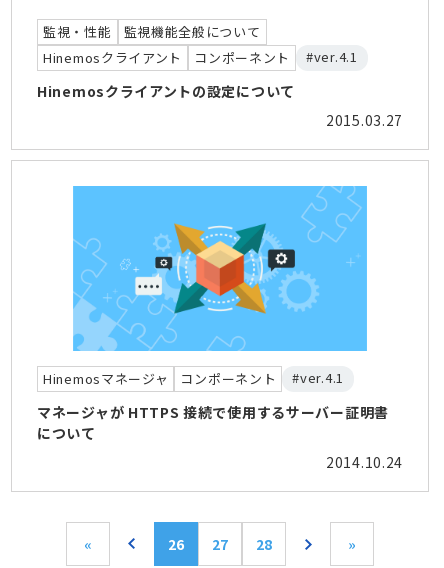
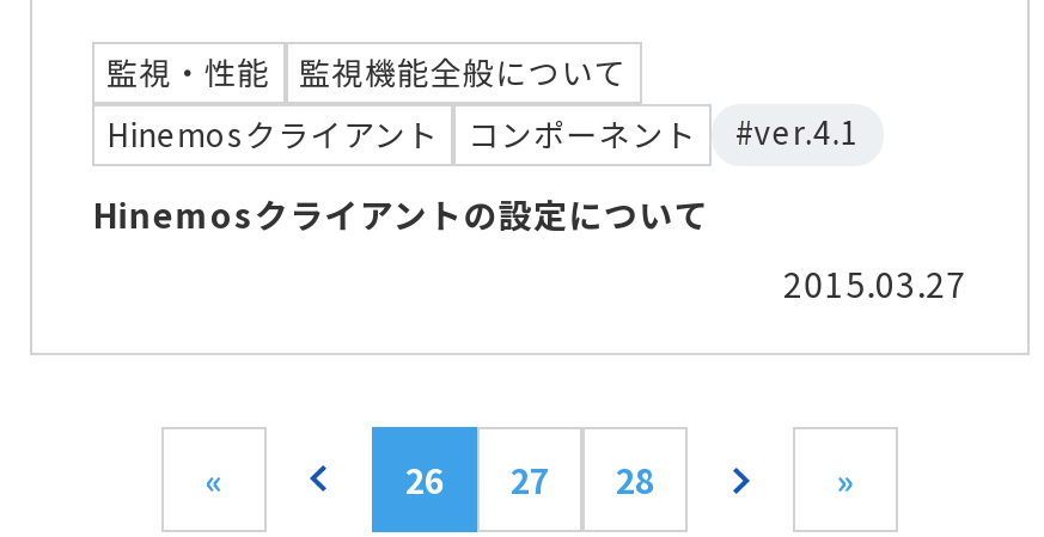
- [image]
- Hinemosマネージャ
- コンポーネント
- #ver.4.1
- マネージャが HTTPS 接続で使用するサーバー証明書
- について
- 2014.10.24
